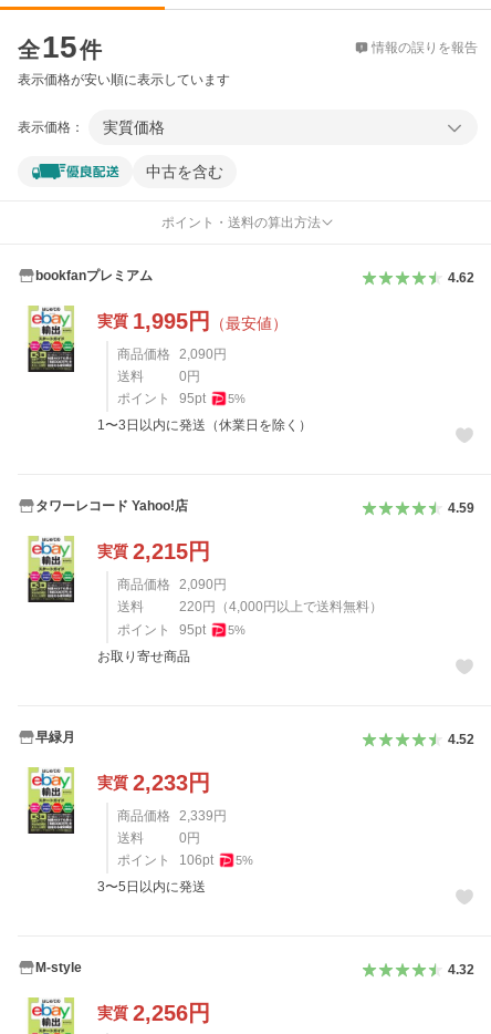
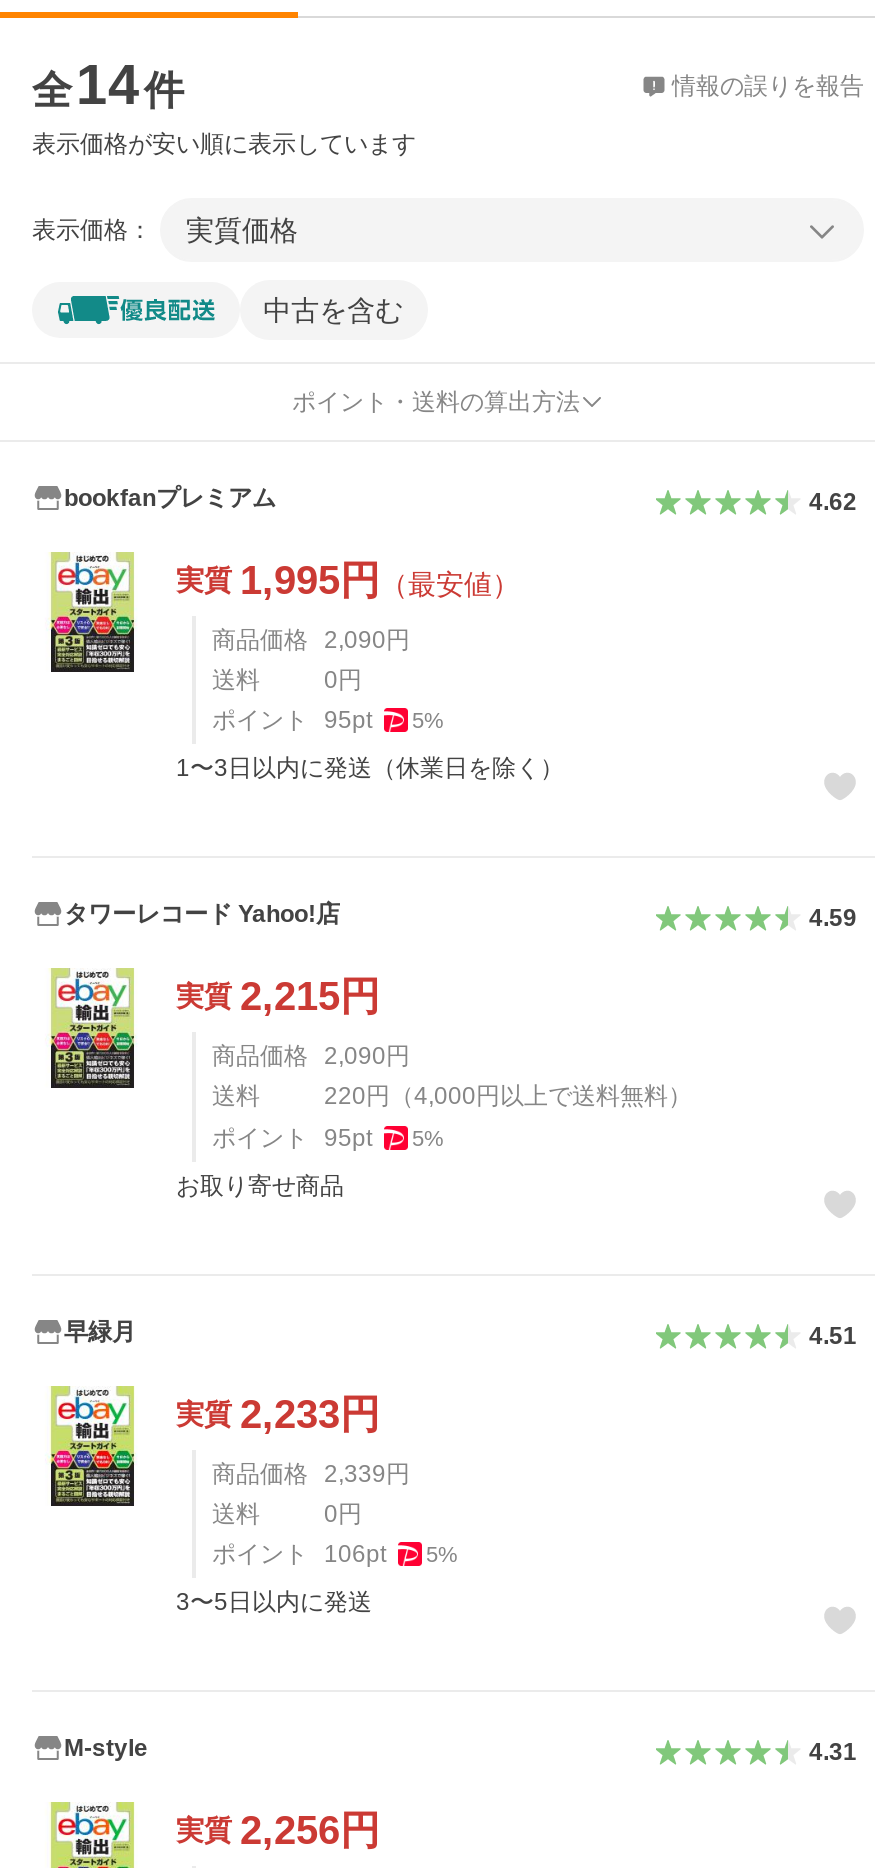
- 全 15 件
+ 全 14 件

- 4.52
+ 4.51

- 4.32
+ 4.31
